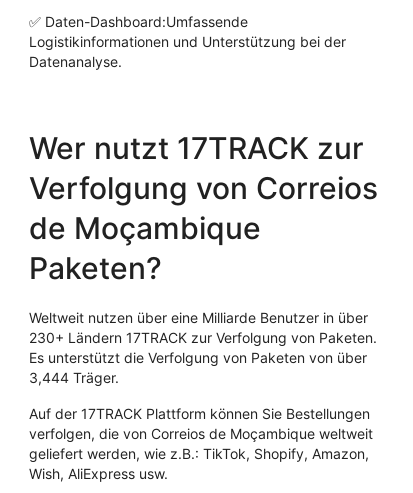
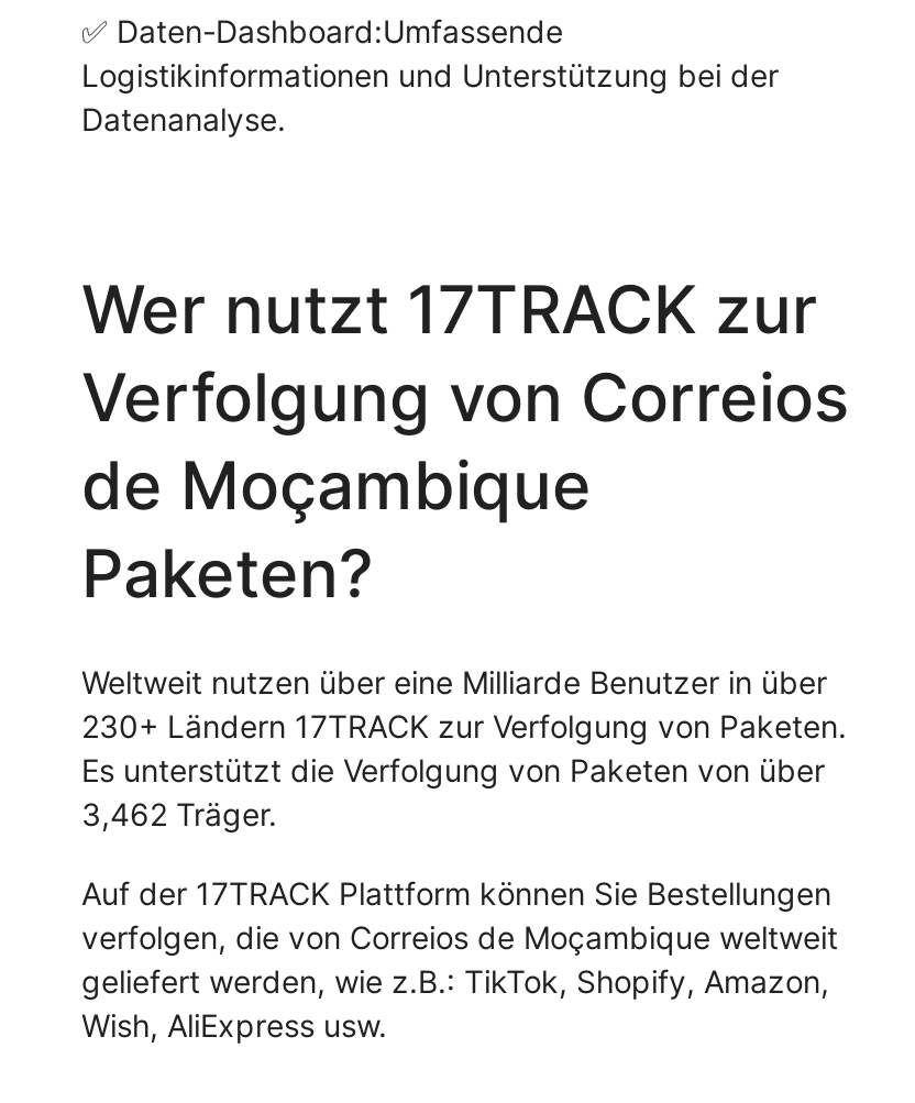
- 3,444 Träger.
+ 3,462 Träger.
